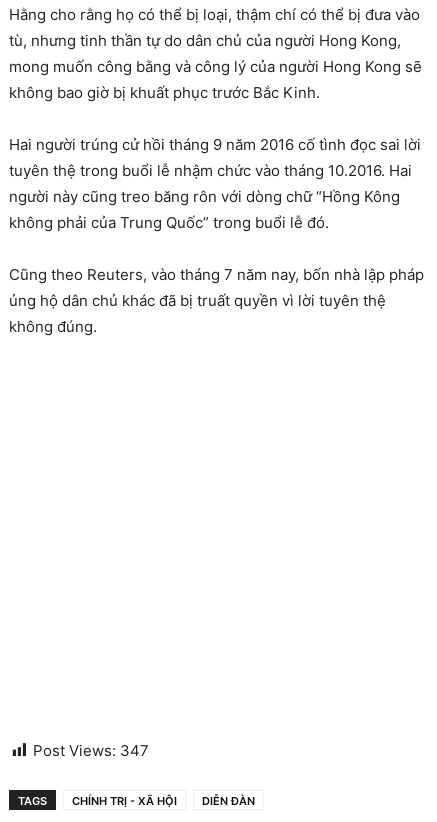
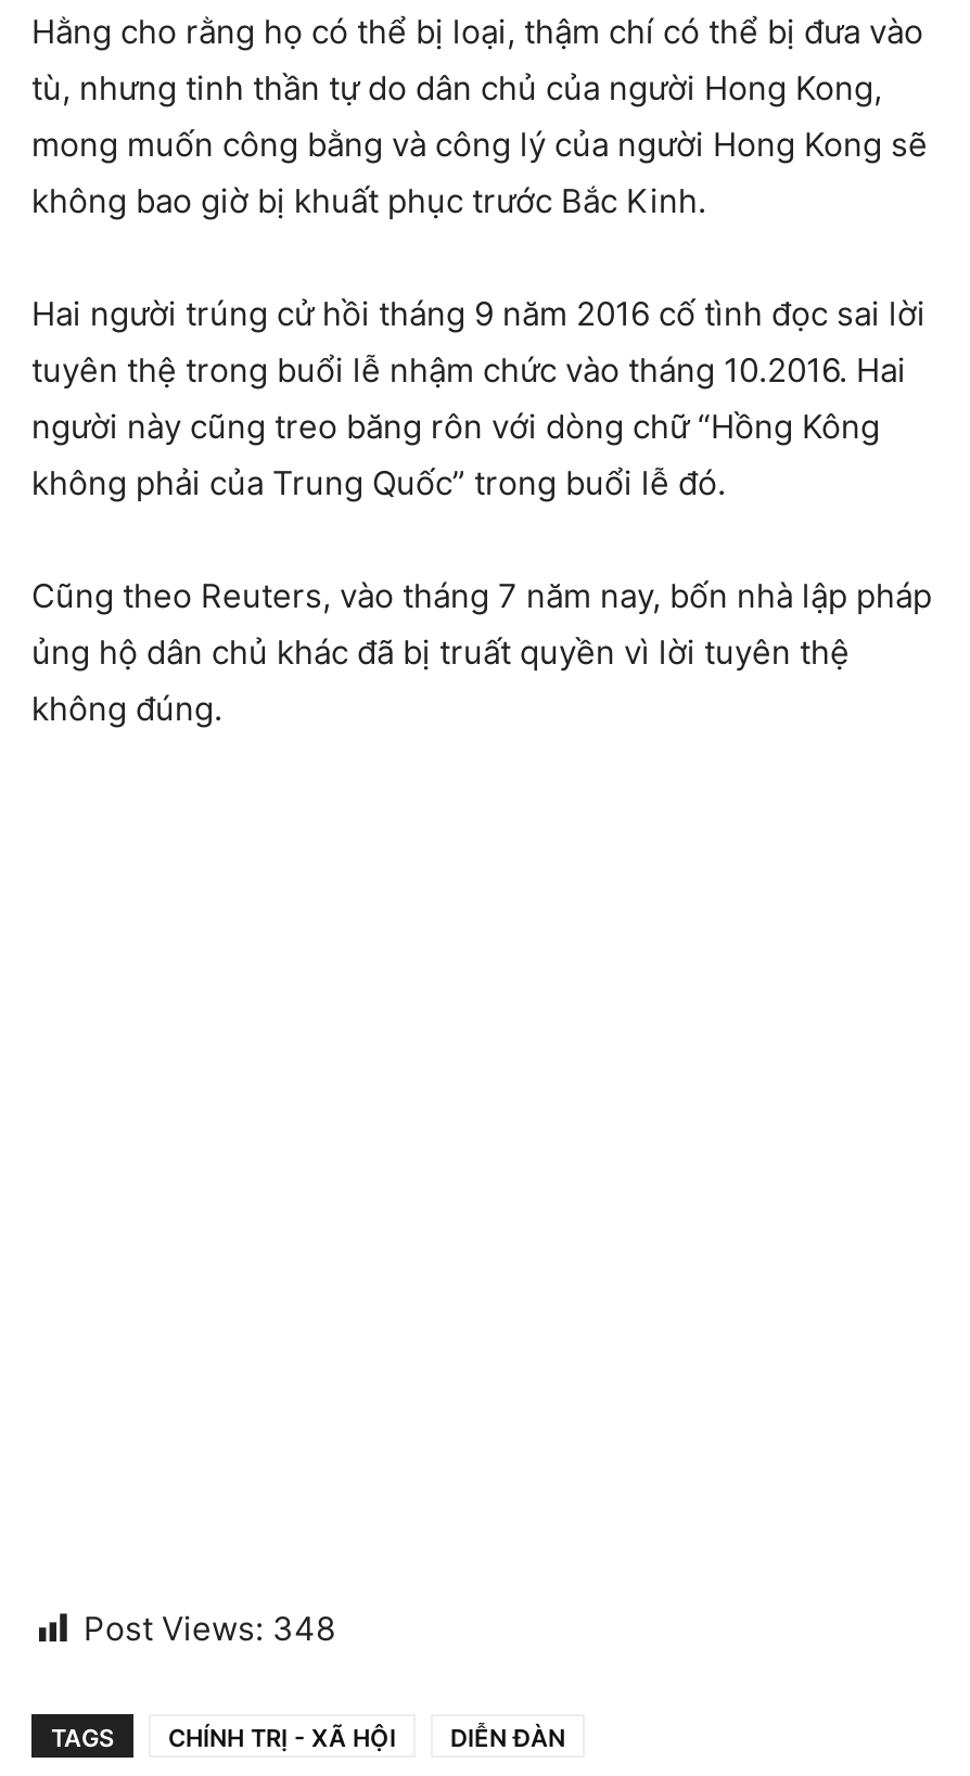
- Post Views: 347
+ Post Views: 348
